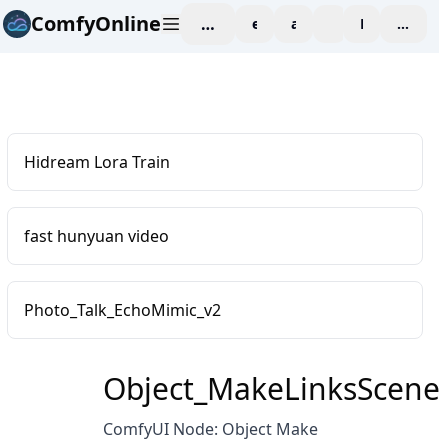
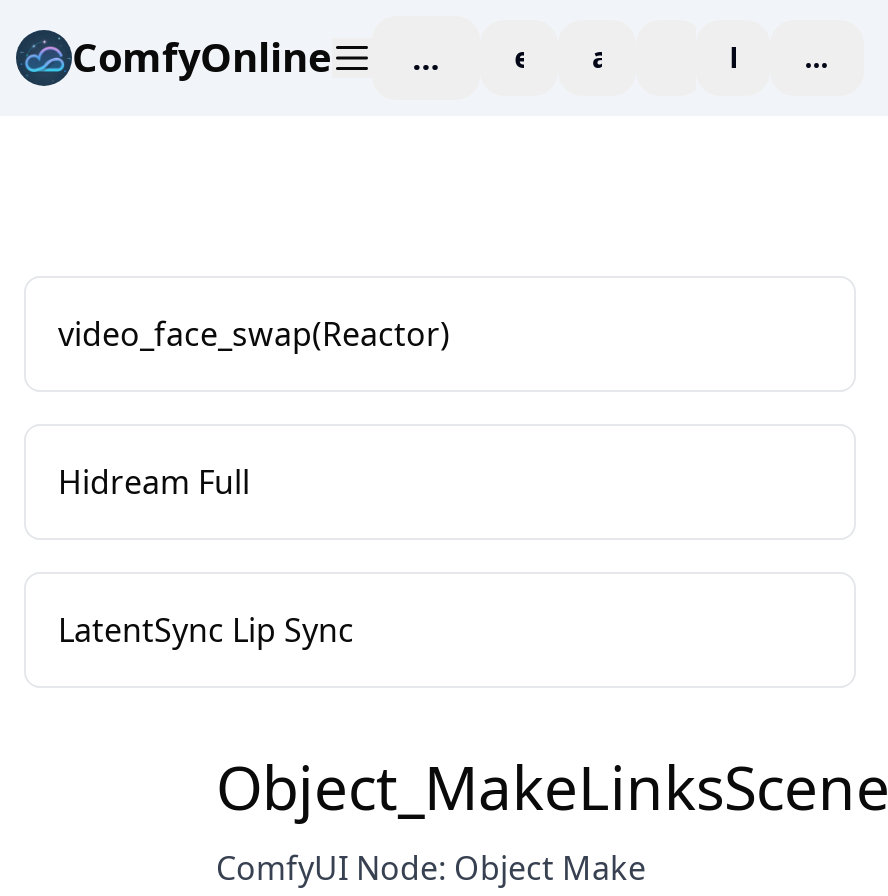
- Hidream Lora Train
+ video_face_swap(Reactor)

- fast hunyuan video
+ Hidream Full

- Photo_Talk_EchoMimic_v2
+ LatentSync Lip Sync
